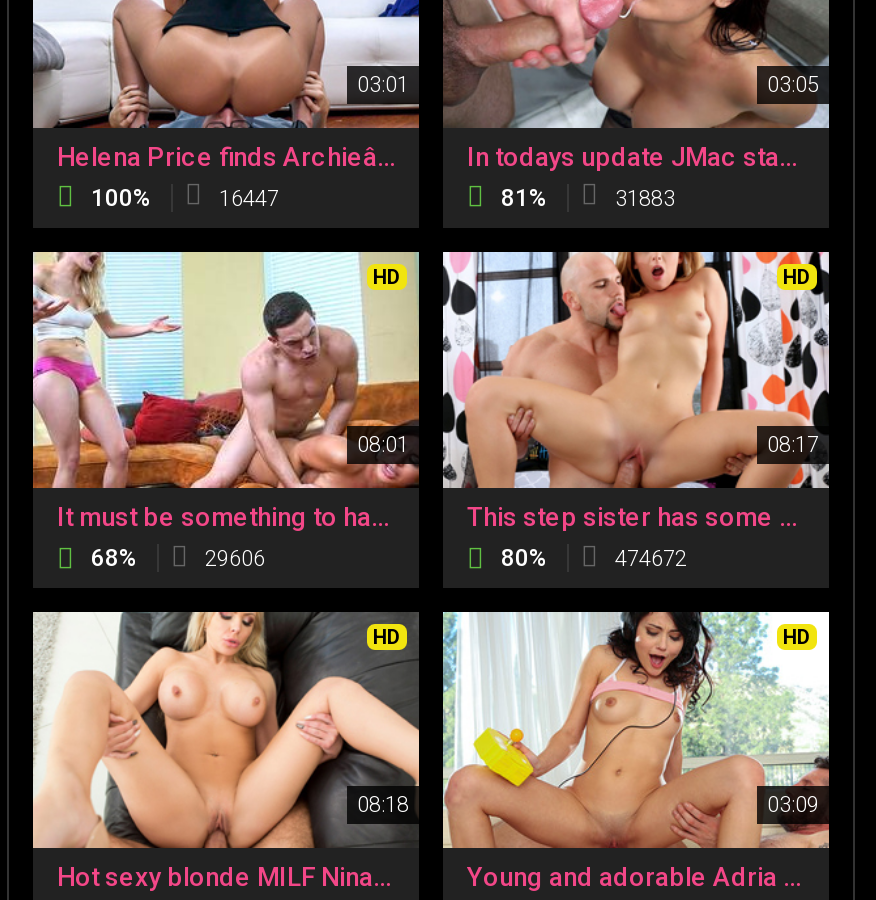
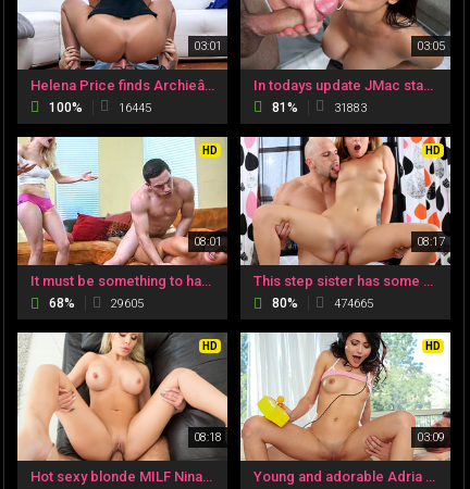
- 16447
+ 16445

- 29606
+ 29605

- 474672
+ 474665
